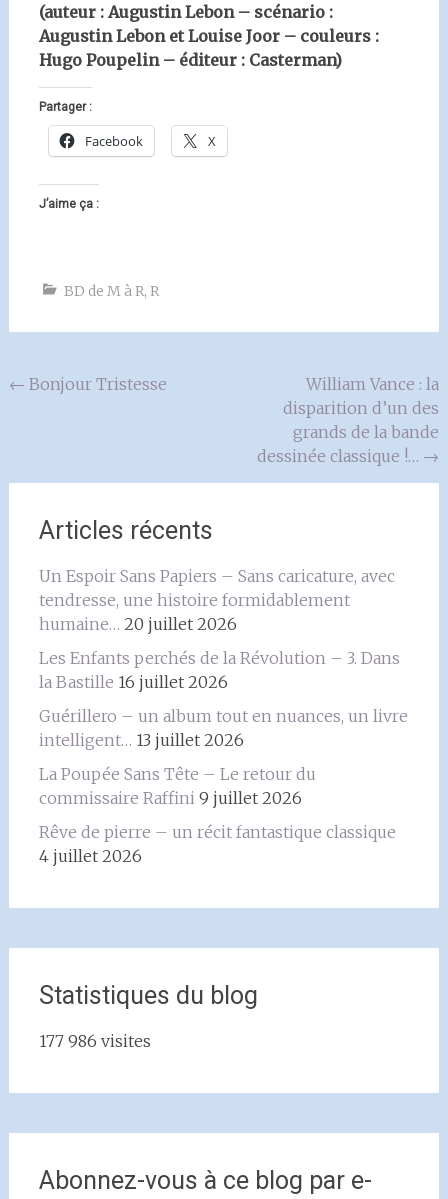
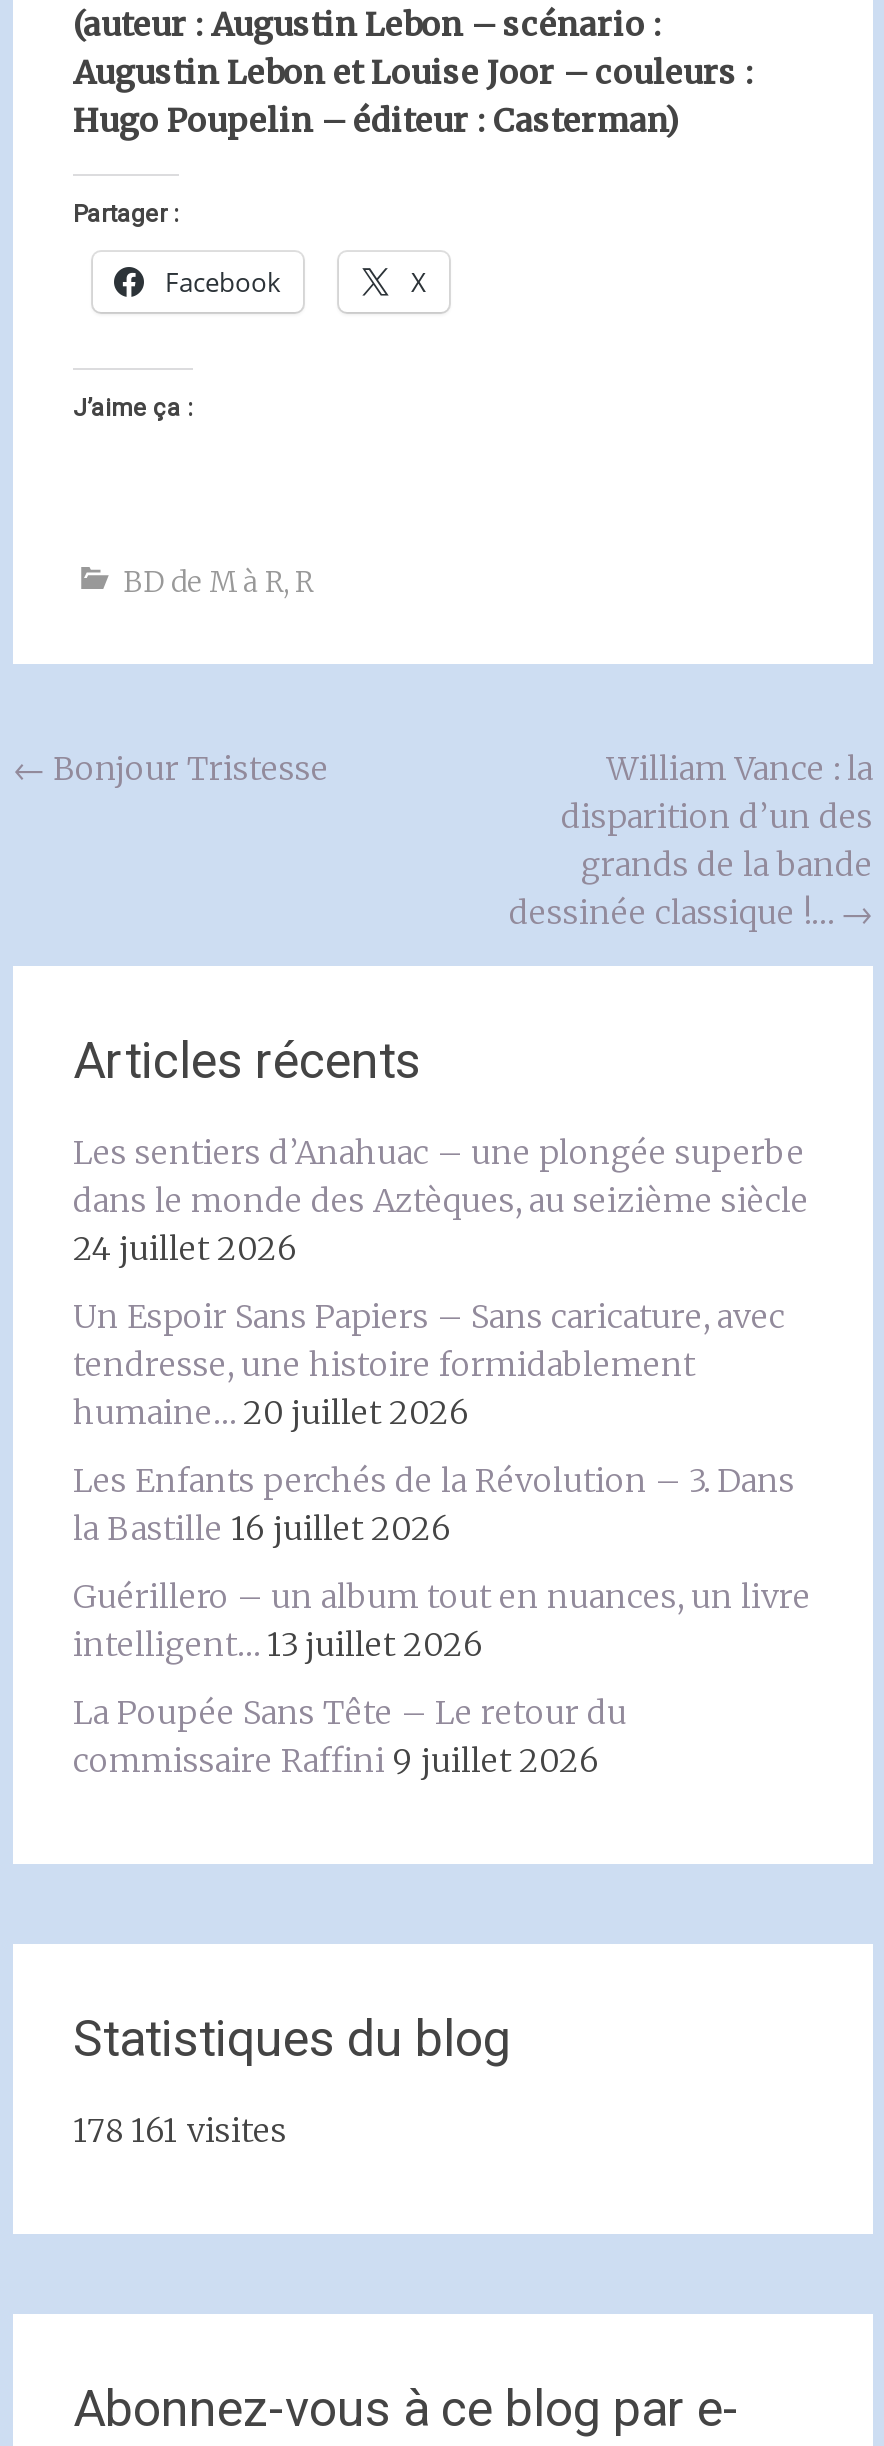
+ Les sentiers d’Anahuac – une plongée superbe
+ dans le monde des Aztèques, au seizième siècle
+ 24 juillet 2026

moved down: Un Espoir Sans Papiers – Sans caricature, avec | tendresse, une histoire formidablement | humaine… 20 juillet 2026 | ... | La Poupée Sans Tête – Le retour du | commissaire Raffini 9 juillet 2026

- Rêve de pierre – un récit fantastique classique
- 4 juillet 2026

- 177 986 visites
+ 178 161 visites
